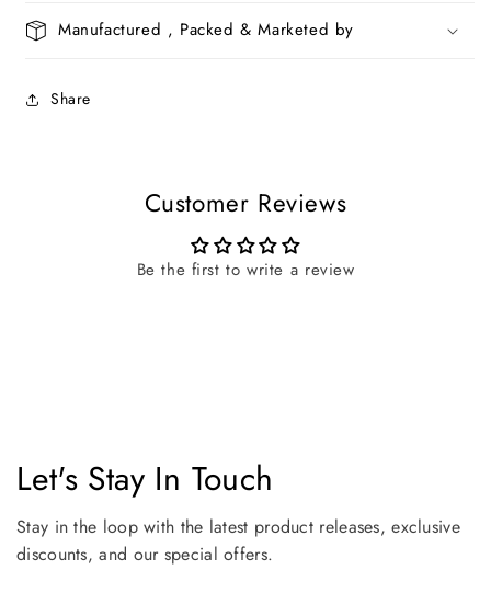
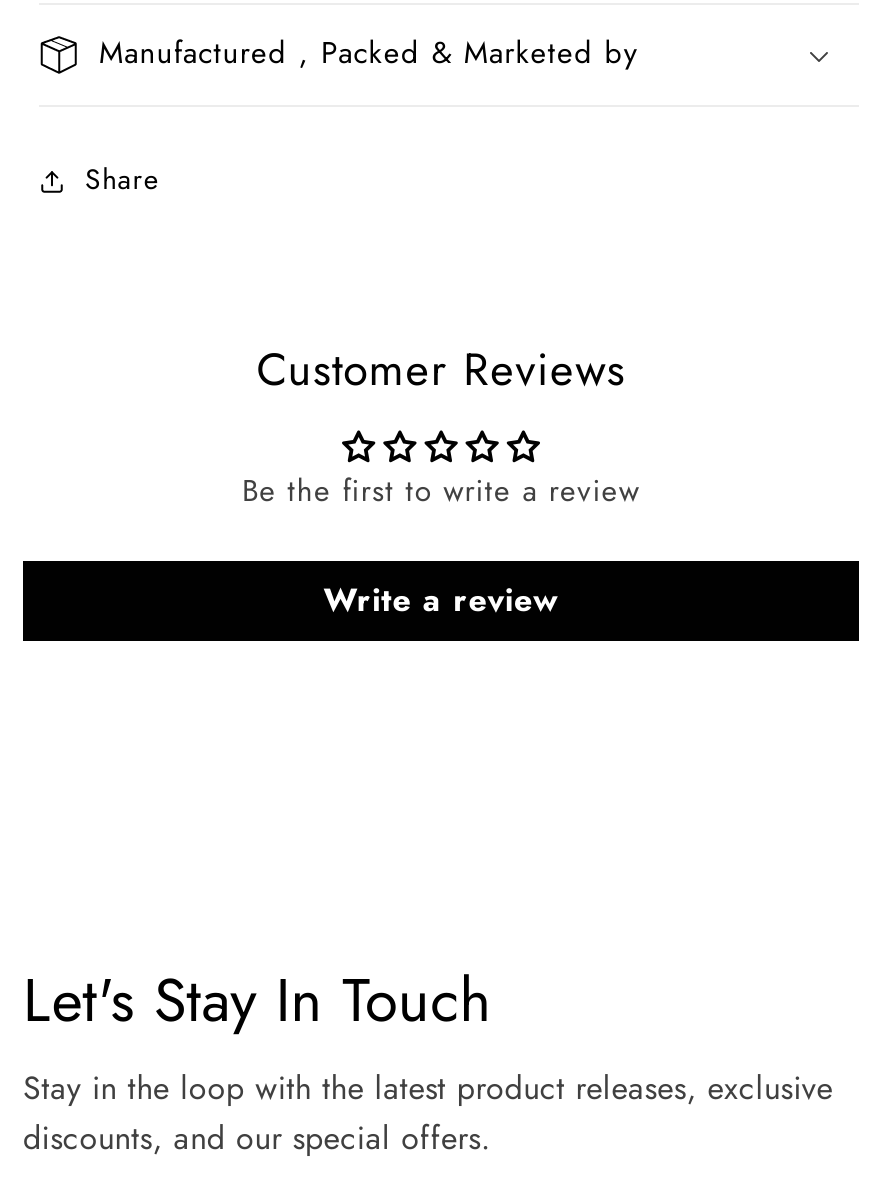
+ Write a review
